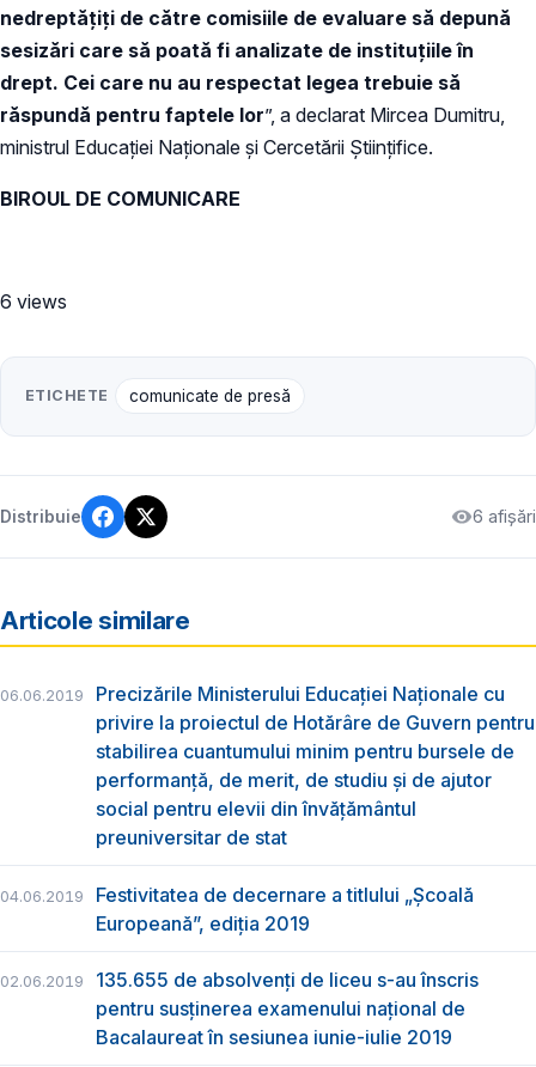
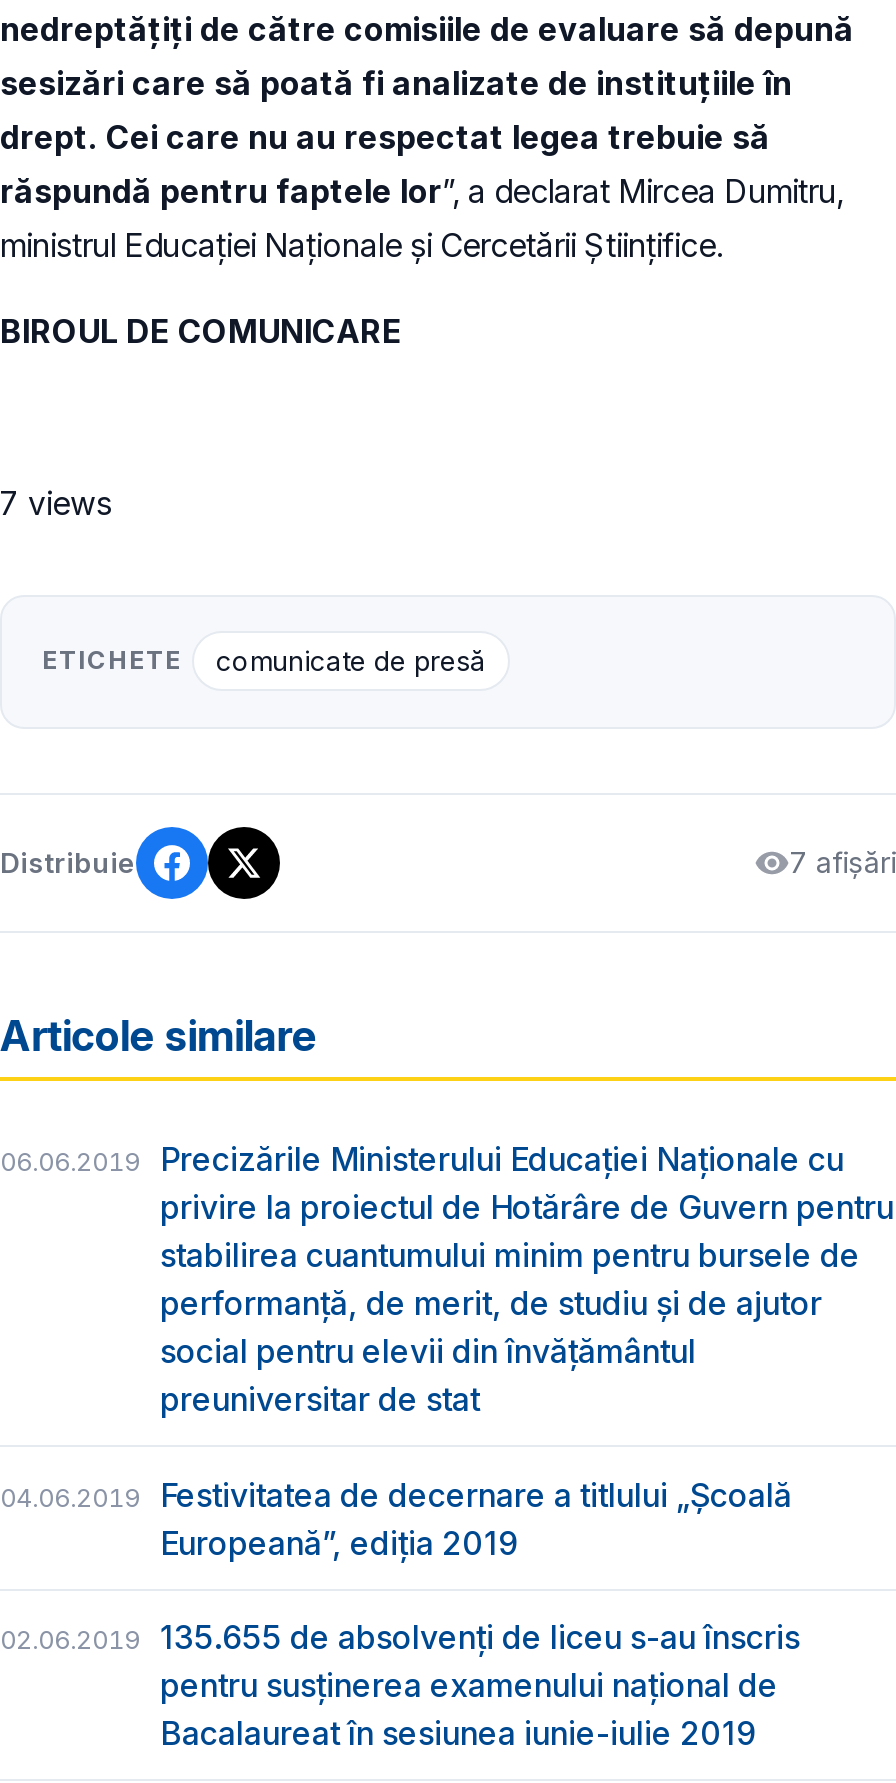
- 6 views
+ 7 views

- 6 afișări
+ 7 afișări
